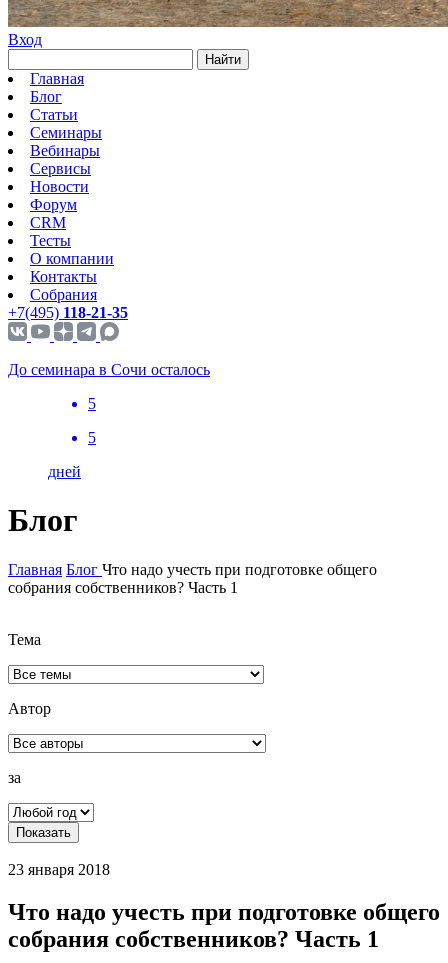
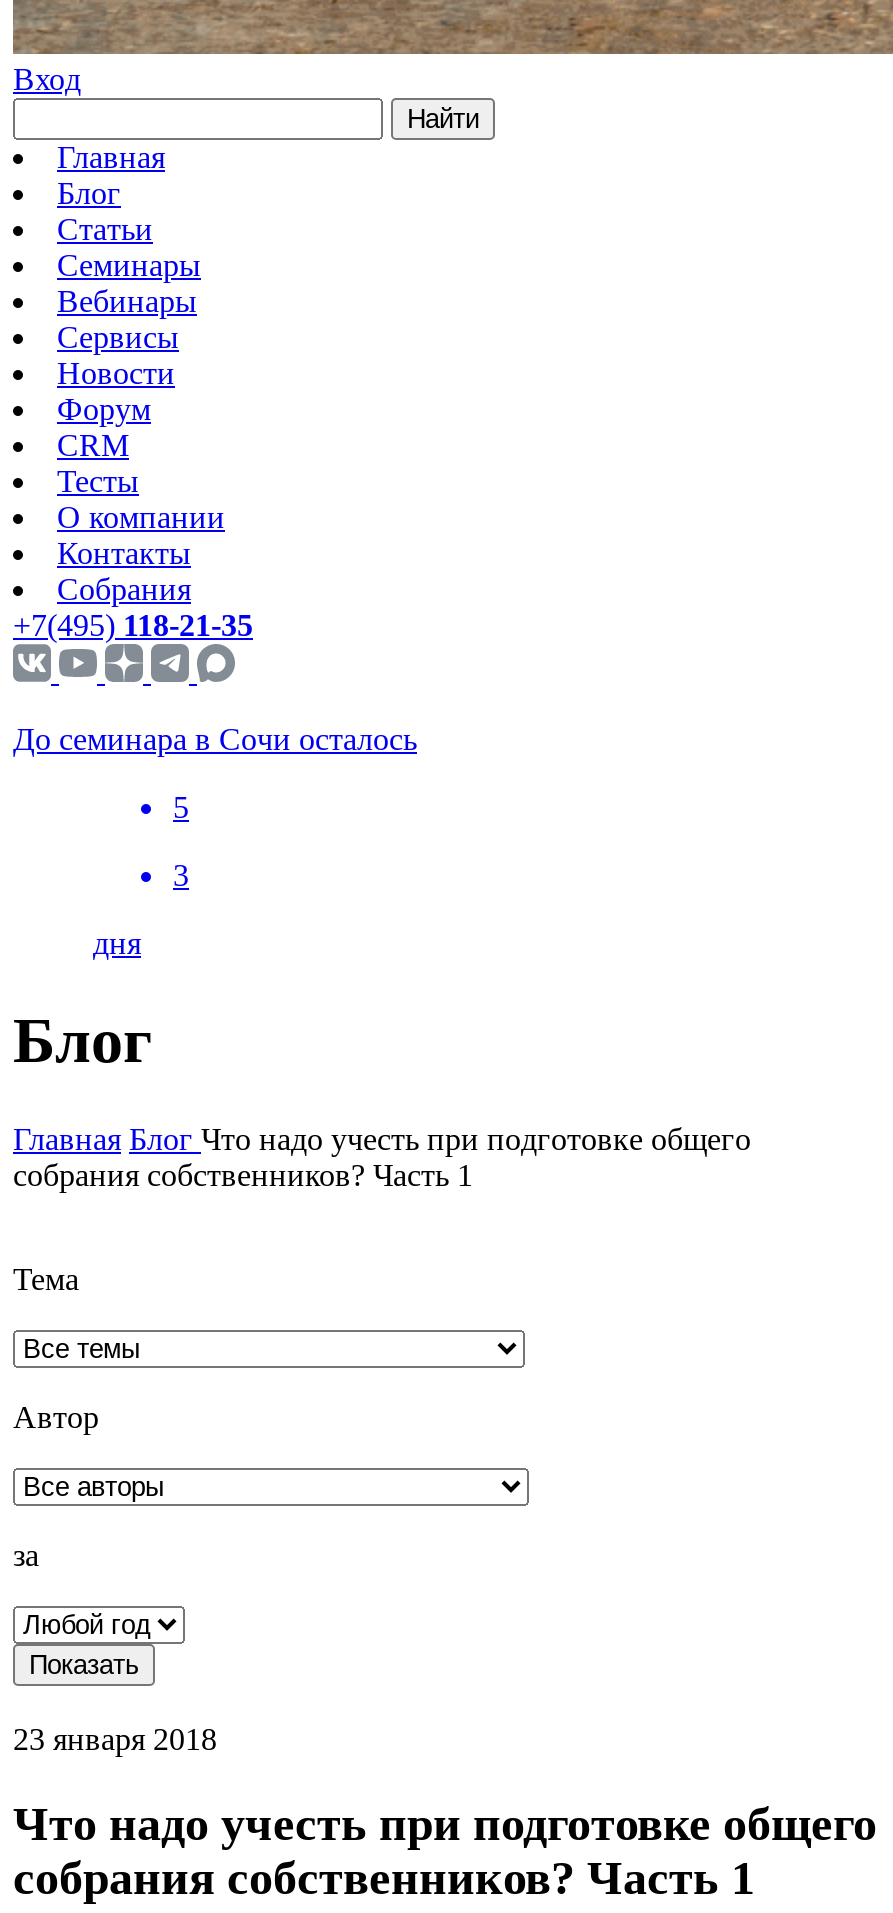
- 5
+ 3

- дней
+ дня
